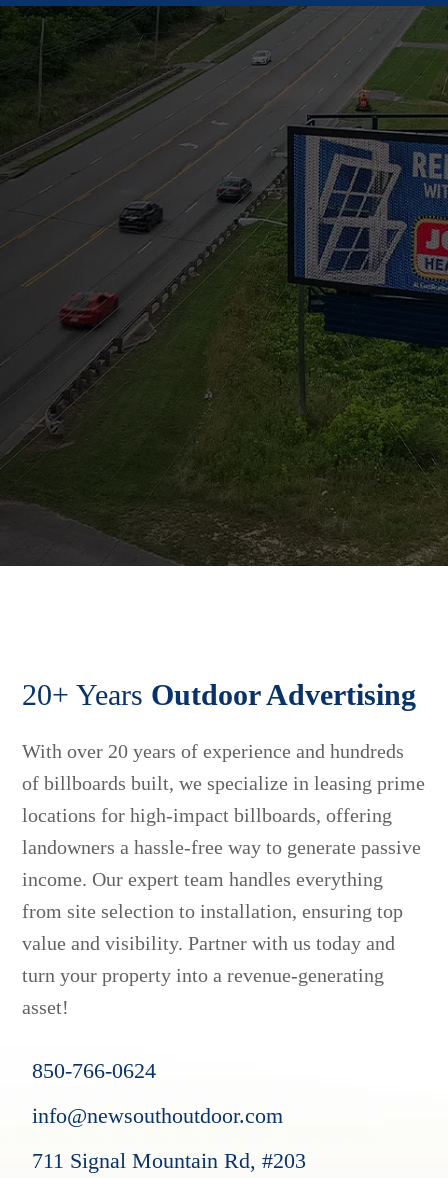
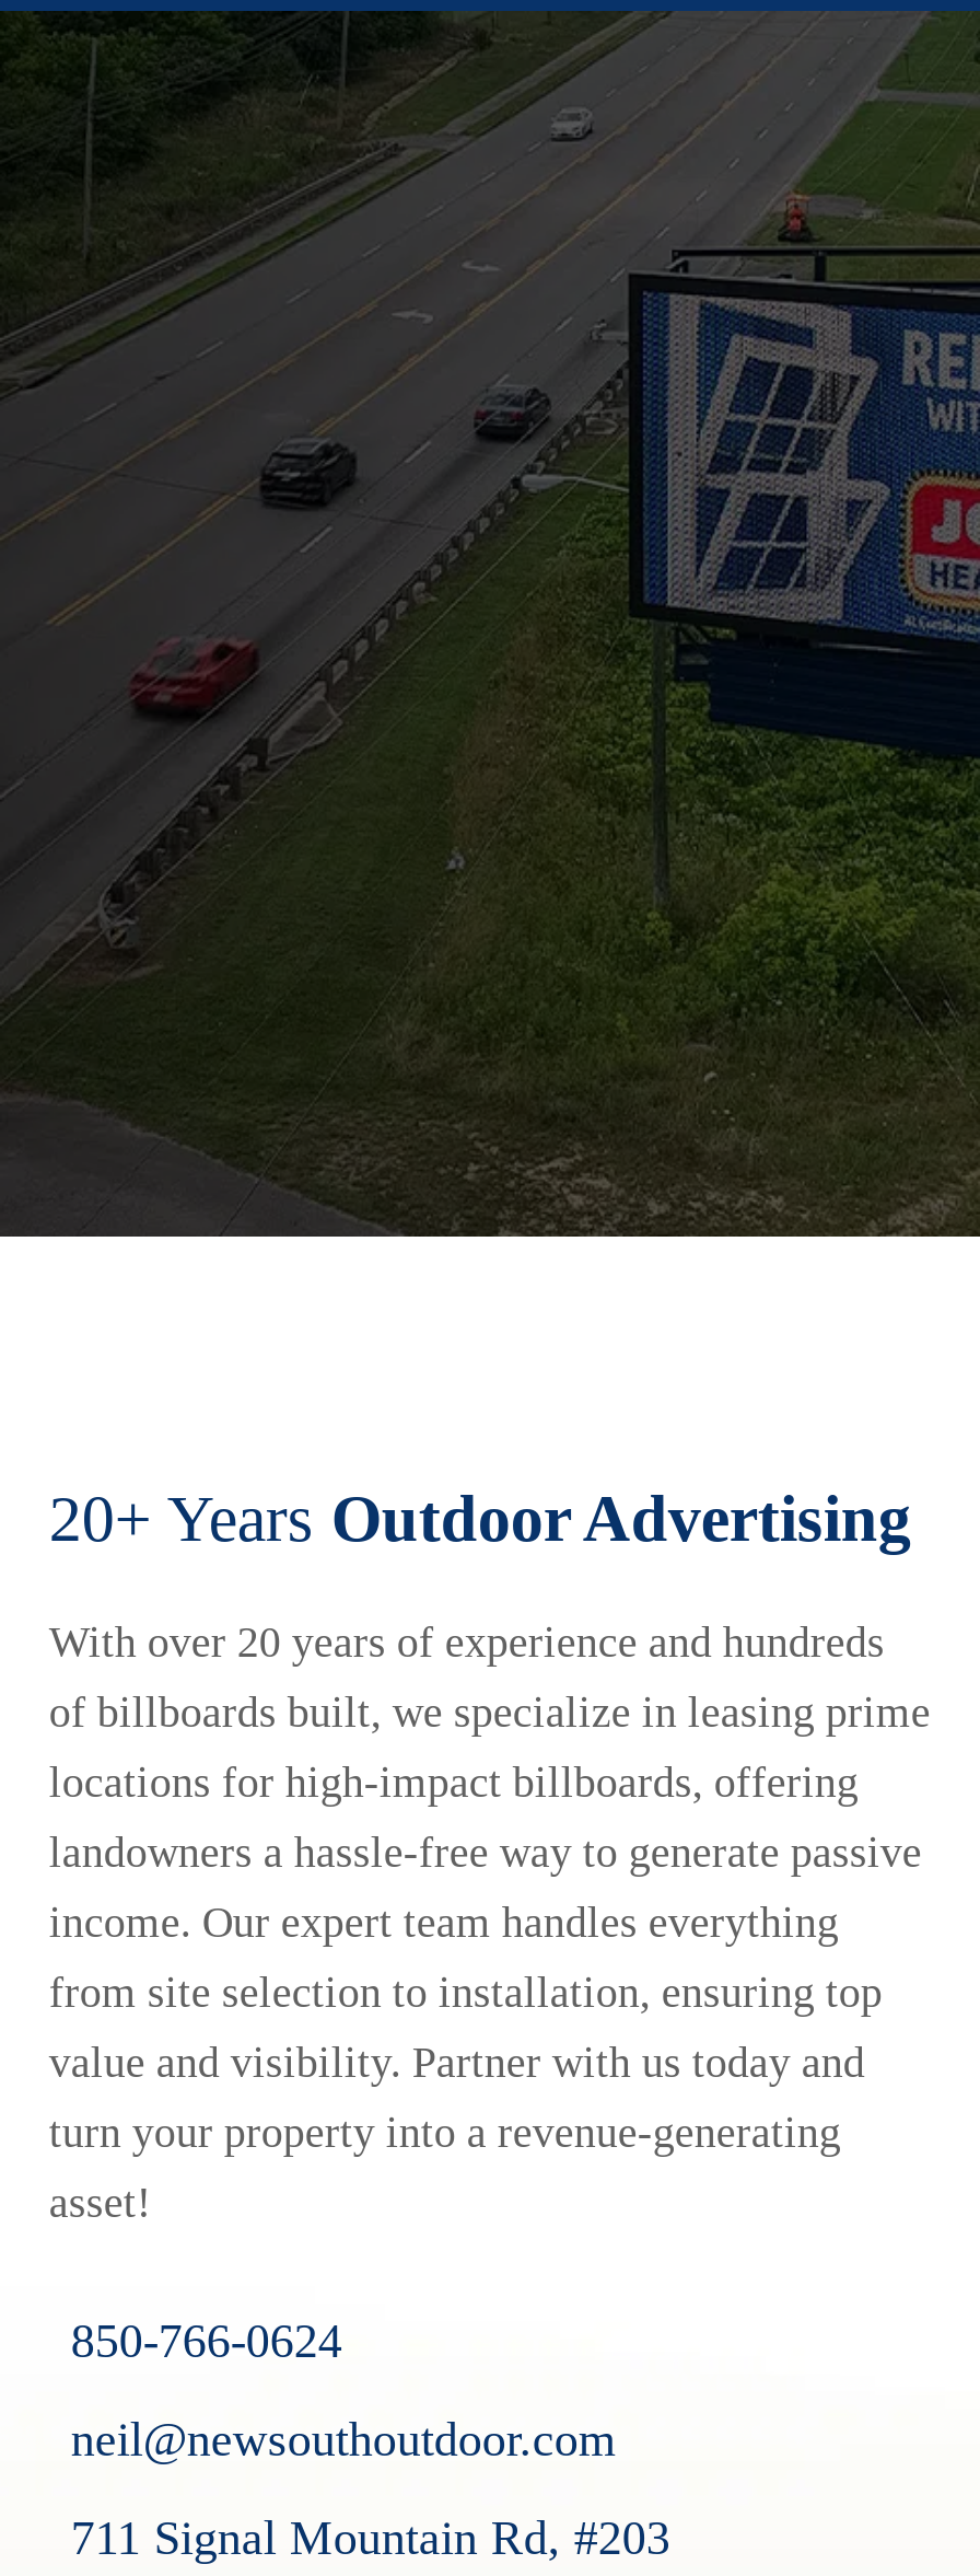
- info@newsouthoutdoor.com
+ neil@newsouthoutdoor.com
